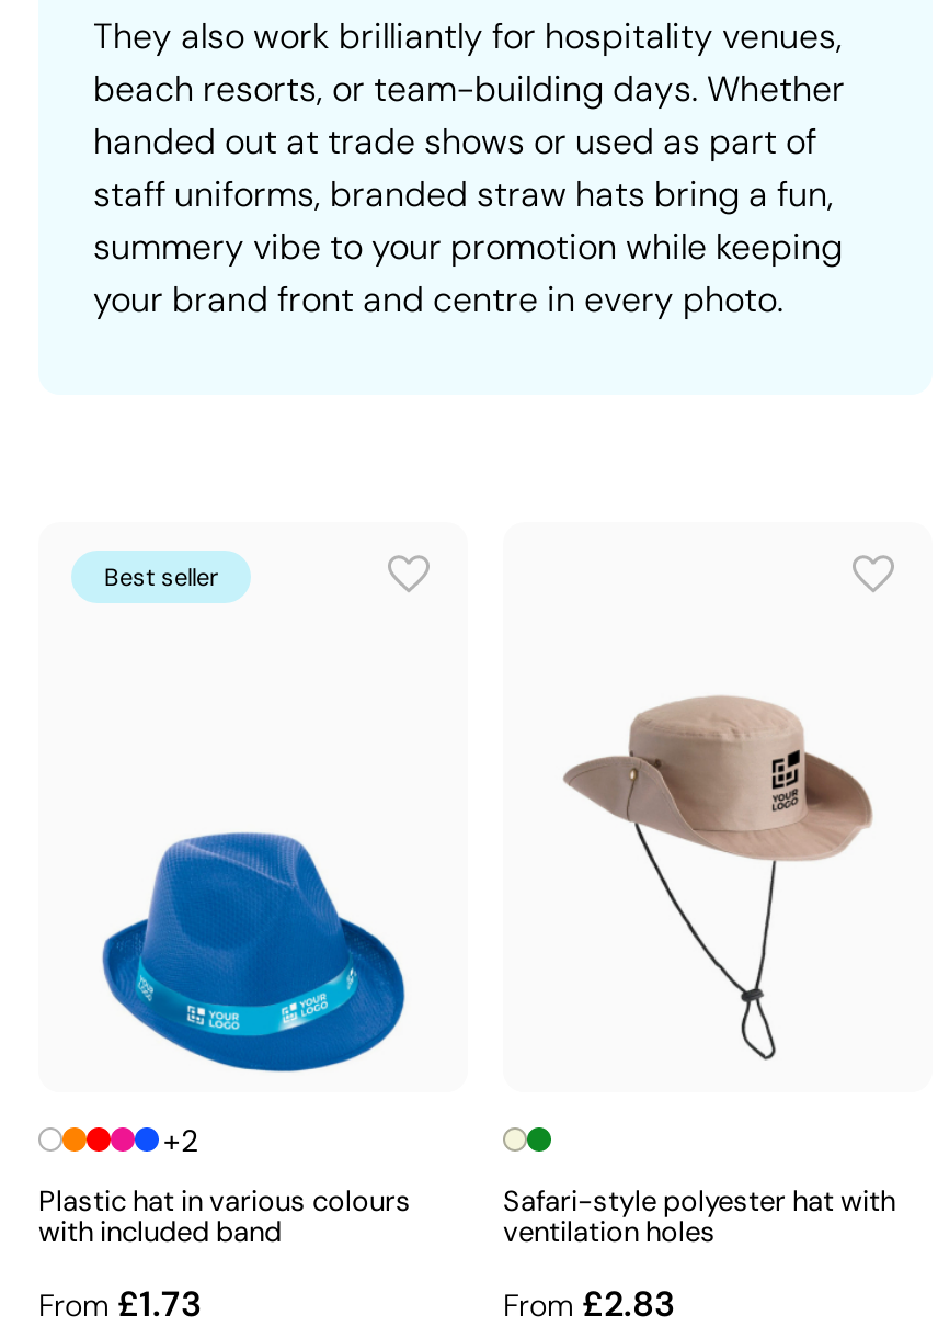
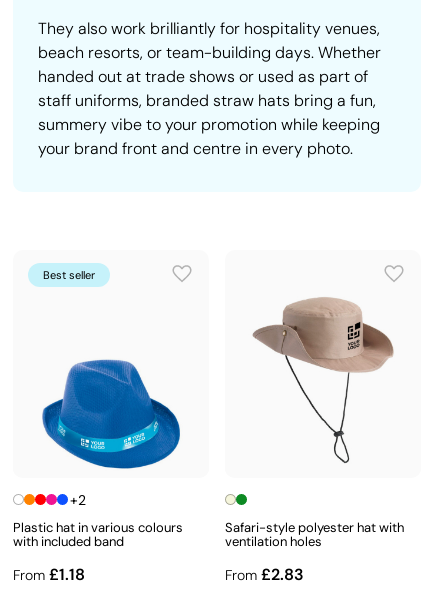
- From £1.73
+ From £1.18
